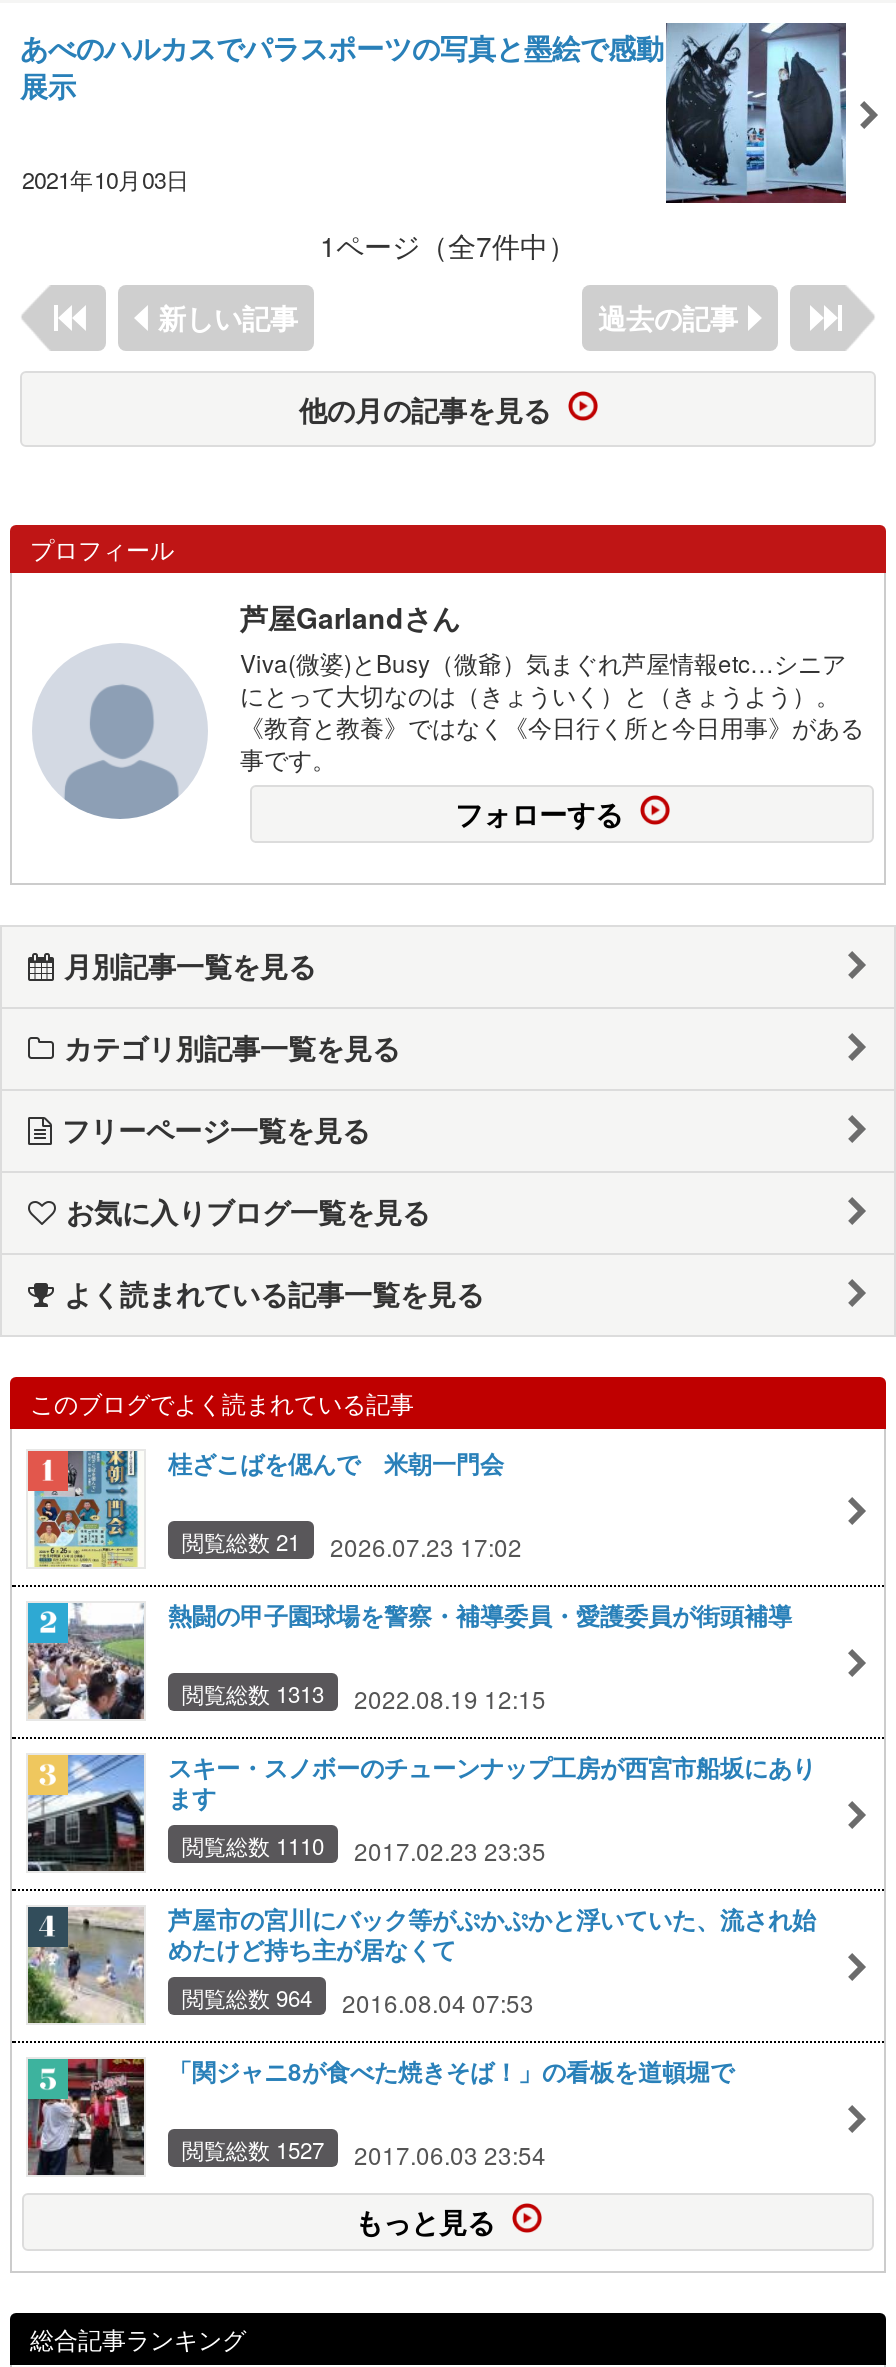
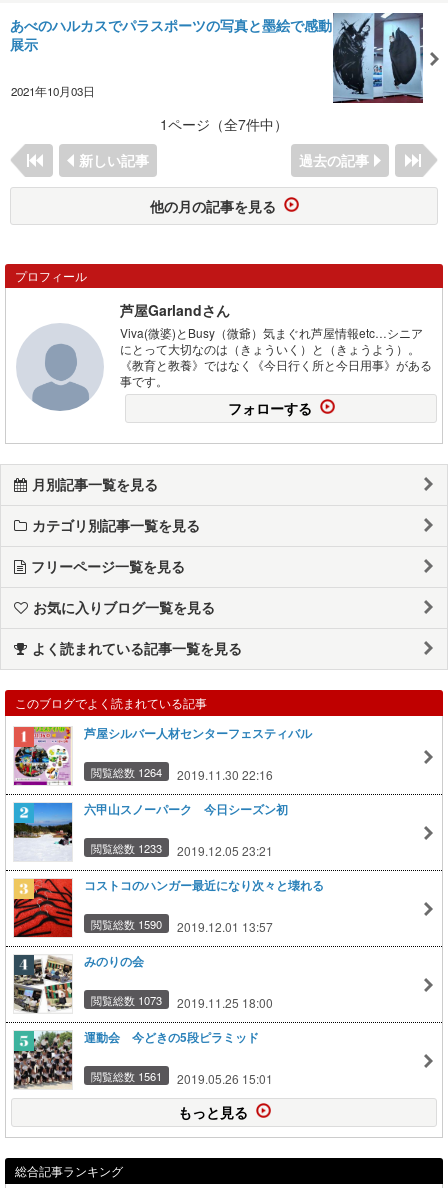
- [image]
- 桂ざこばを偲んで 米朝一門会
- 閲覧総数 21
- 2026.07.23 17:02
- 熱闘の甲子園球場を警察・補導委員・愛護委員が街頭補導
- 閲覧総数 1313
- 2022.08.19 12:15
- スキー・スノボーのチューンナップ工房が西宮市船坂にあり
- ます
- 閲覧総数 1110
- 2017.02.23 23:35
- 芦屋市の宮川にバック等がぷかぷかと浮いていた、流され始
- めたけど持ち主が居なくて
- 閲覧総数 964
- 2016.08.04 07:53
- 「関ジャニ8が食べた焼きそば！」の看板を道頓堀で
- 閲覧総数 1527
- 2017.06.03 23:54
+ [image]
+ 芦屋シルバー人材センターフェスティバル
+ 閲覧総数 1264
+ 2019.11.30 22:16
+ 六甲山スノーパーク 今日シーズン初
+ 閲覧総数 1233
+ 2019.12.05 23:21
+ コストコのハンガー最近になり次々と壊れる
+ 閲覧総数 1590
+ 2019.12.01 13:57
+ みのりの会
+ 閲覧総数 1073
+ 2019.11.25 18:00
+ 運動会 今どきの5段ピラミッド
+ 閲覧総数 1561
+ 2019.05.26 15:01

- [image]
+ [image]

- [image]
+ [image]

- [image]
+ [image]

- [image]
+ [image]
